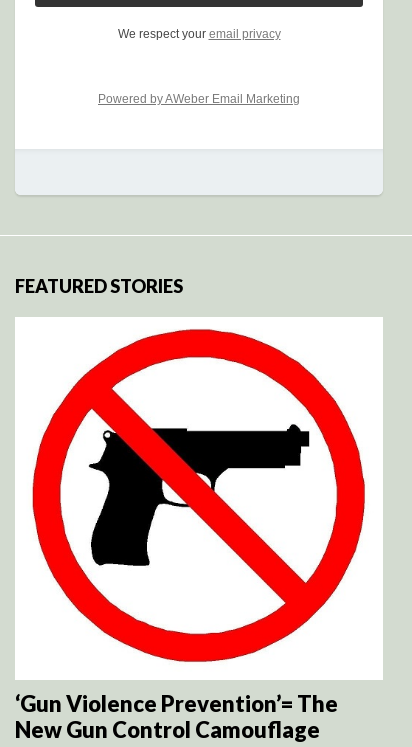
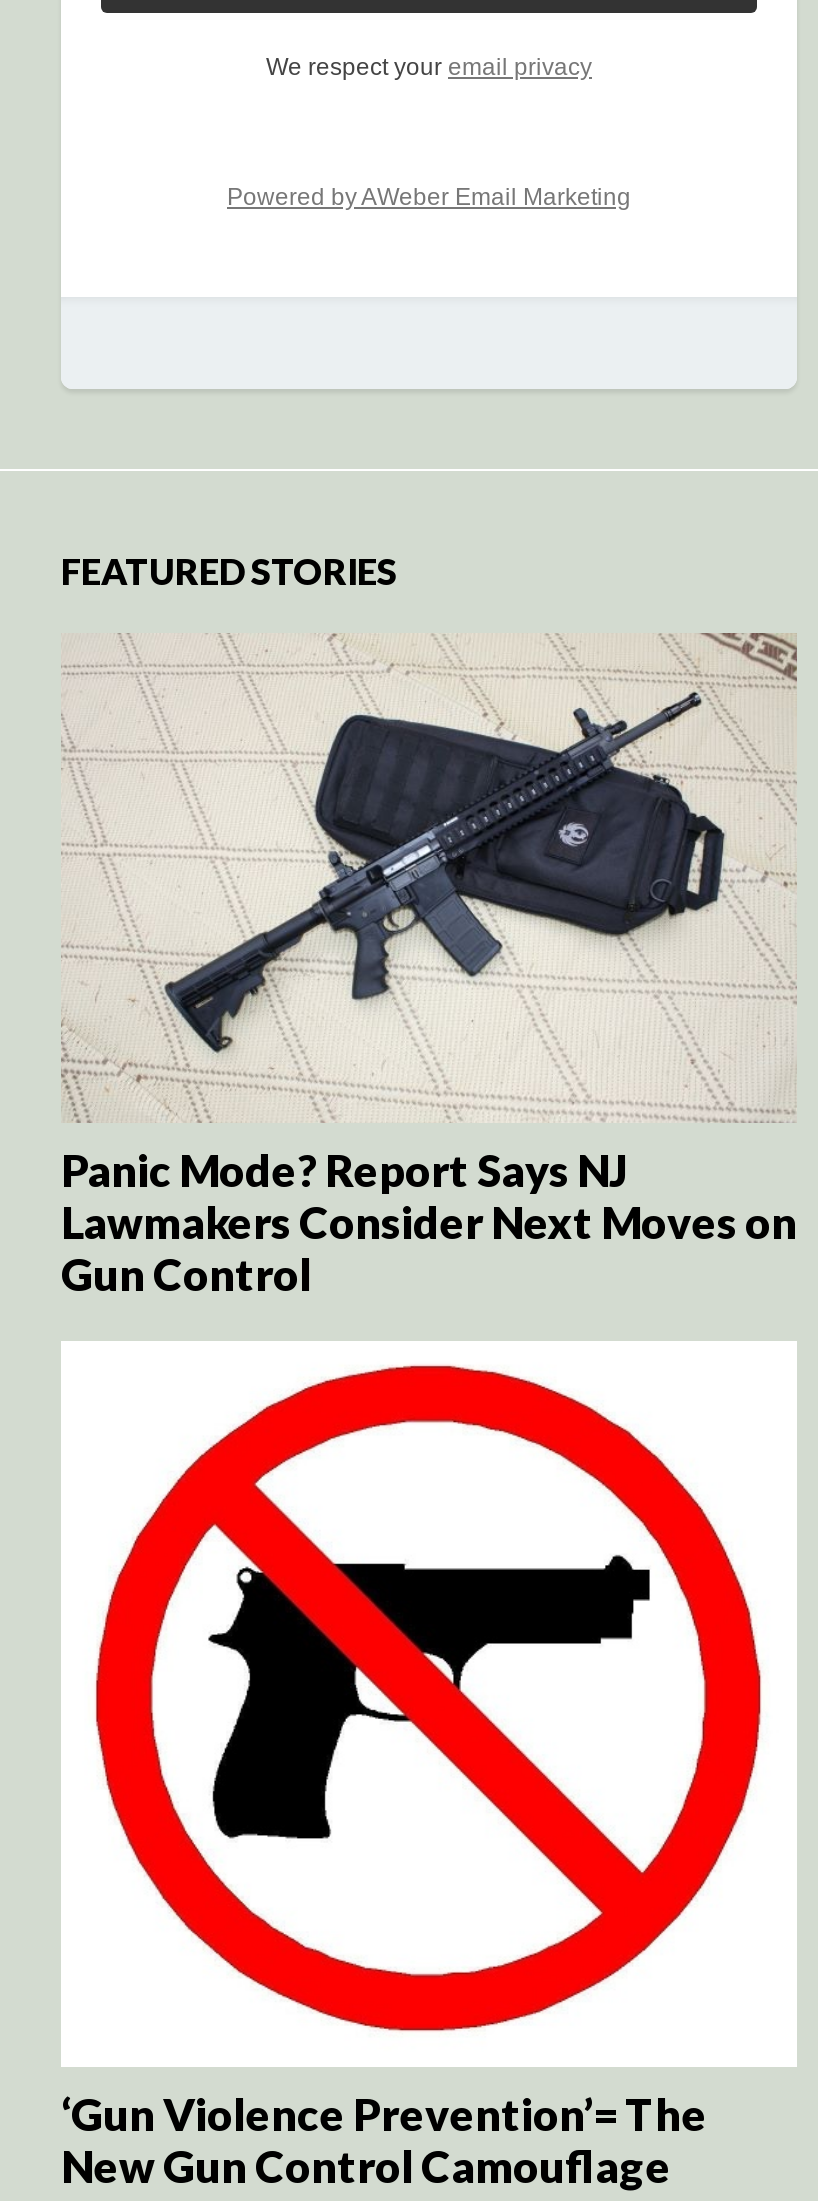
+ [image]
+ Panic Mode? Report Says NJ
+ Lawmakers Consider Next Moves on
+ Gun Control
